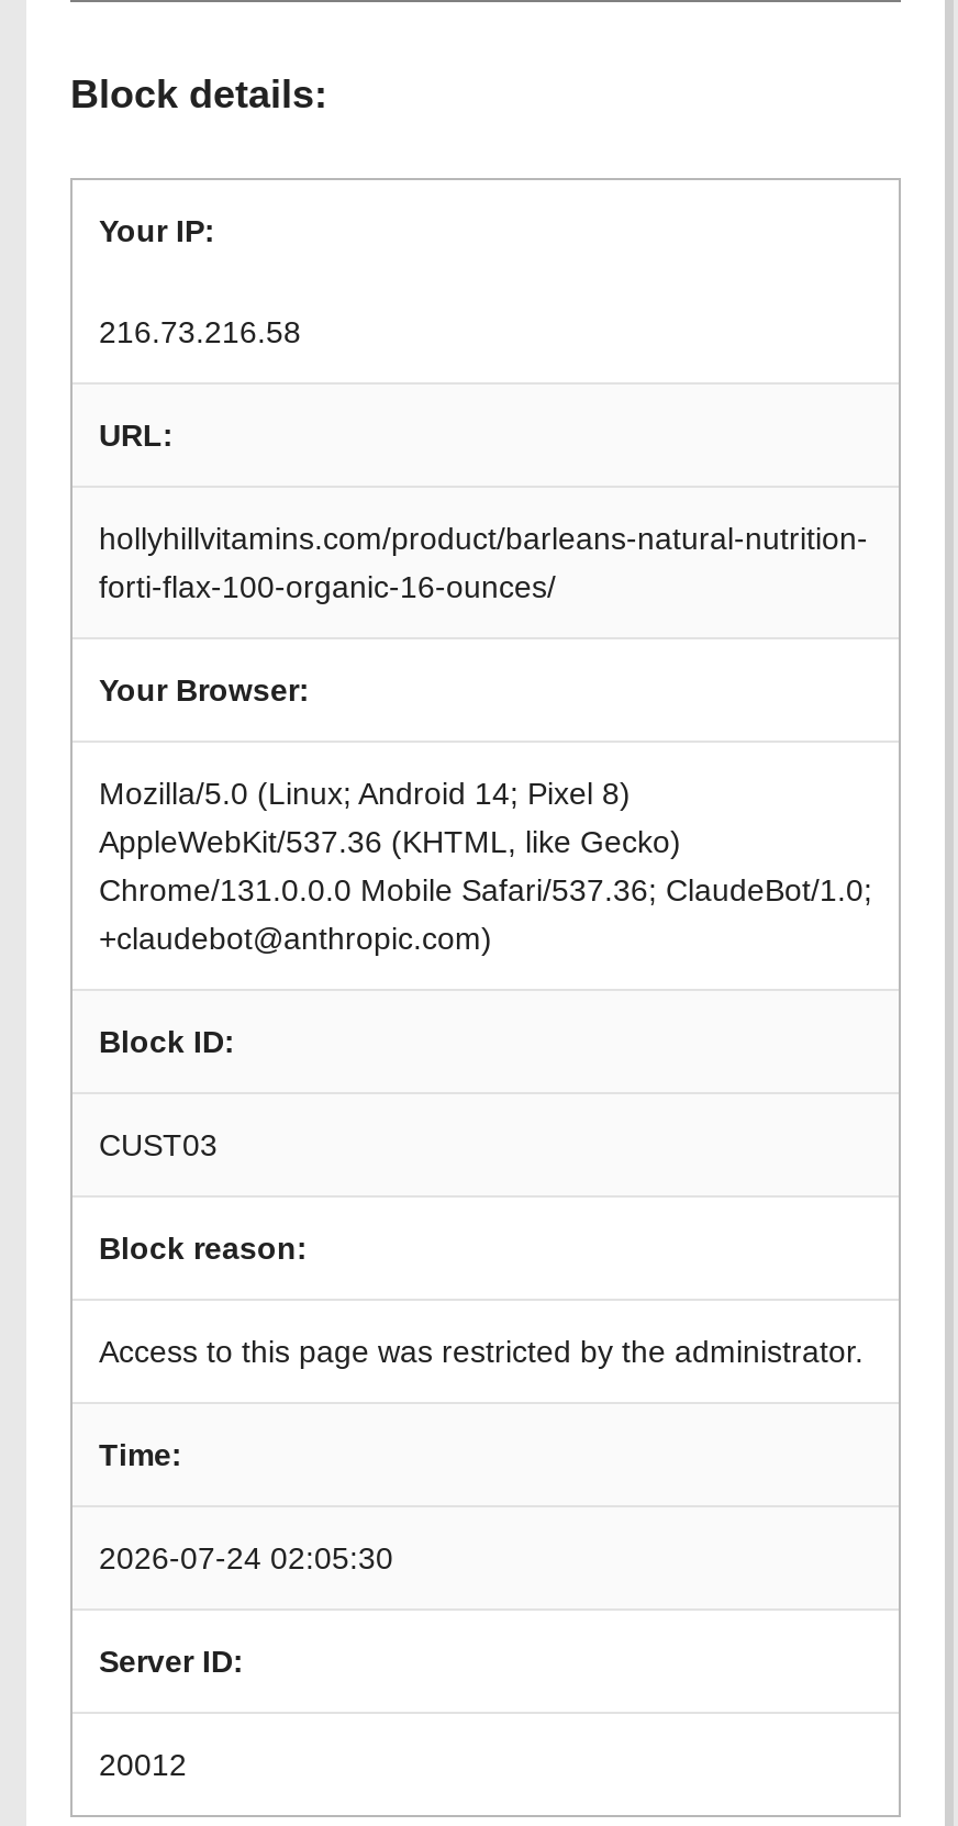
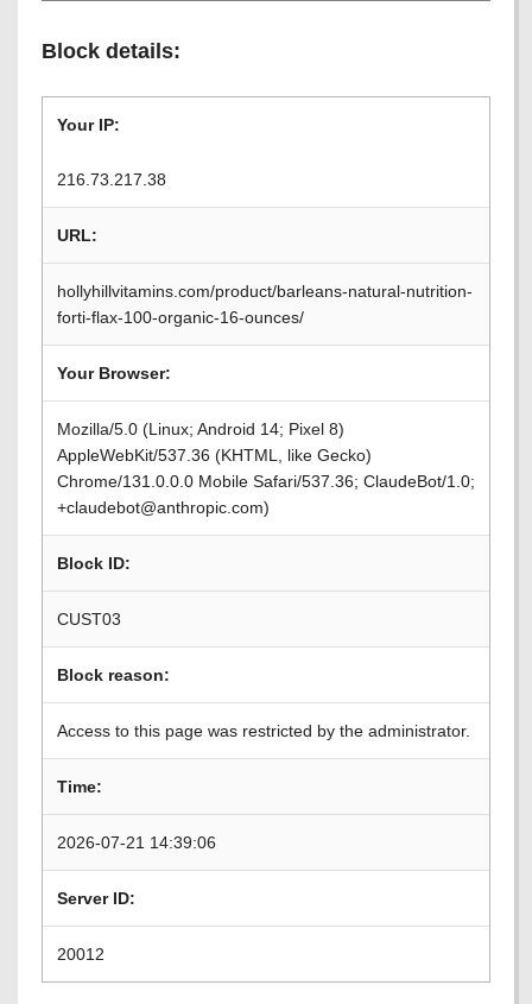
- 216.73.216.58
+ 216.73.217.38

- 2026-07-24 02:05:30
+ 2026-07-21 14:39:06
